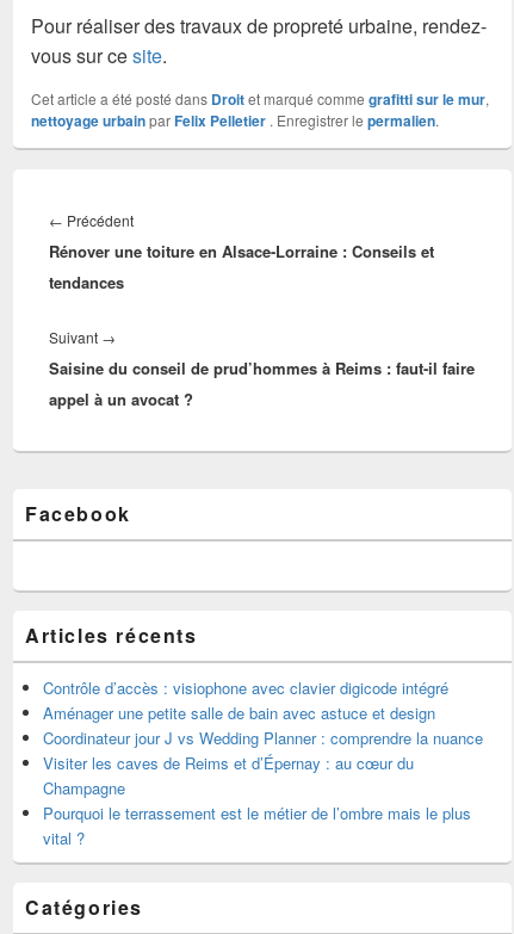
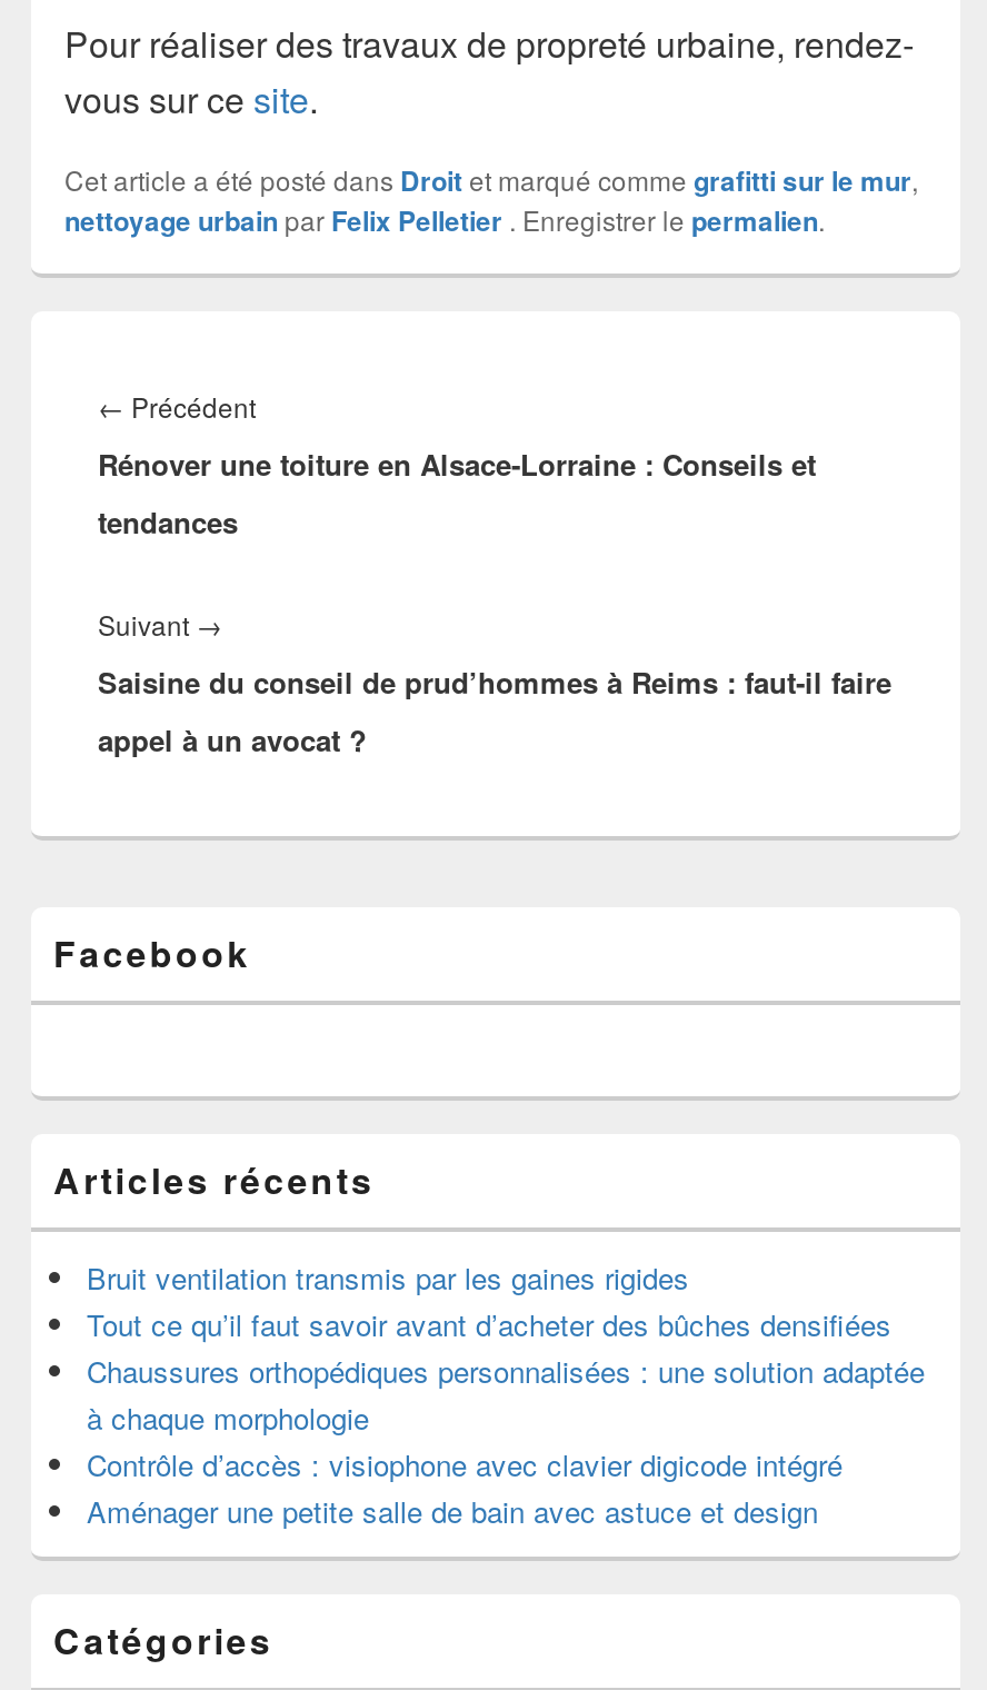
+ Bruit ventilation transmis par les gaines rigides
+ Tout ce qu’il faut savoir avant d’acheter des bûches densifiées
+ Chaussures orthopédiques personnalisées : une solution adaptée
+ à chaque morphologie

moved down: Contrôle d’accès : visiophone avec clavier digicode intégré | Aménager une petite salle de bain avec astuce et design

- Coordinateur jour J vs Wedding Planner : comprendre la nuance
- Visiter les caves de Reims et d’Épernay : au cœur du
- Champagne
- Pourquoi le terrassement est le métier de l’ombre mais le plus
- vital ?
